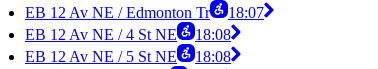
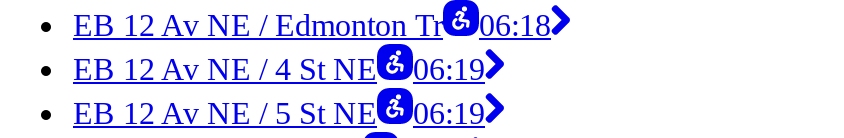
- EB 12 Av NE / Edmonton Tr 18:07
+ EB 12 Av NE / Edmonton Tr 06:18

- EB 12 Av NE / 4 St NE 18:08
+ EB 12 Av NE / 4 St NE 06:19

- EB 12 Av NE / 5 St NE 18:08
+ EB 12 Av NE / 5 St NE 06:19
